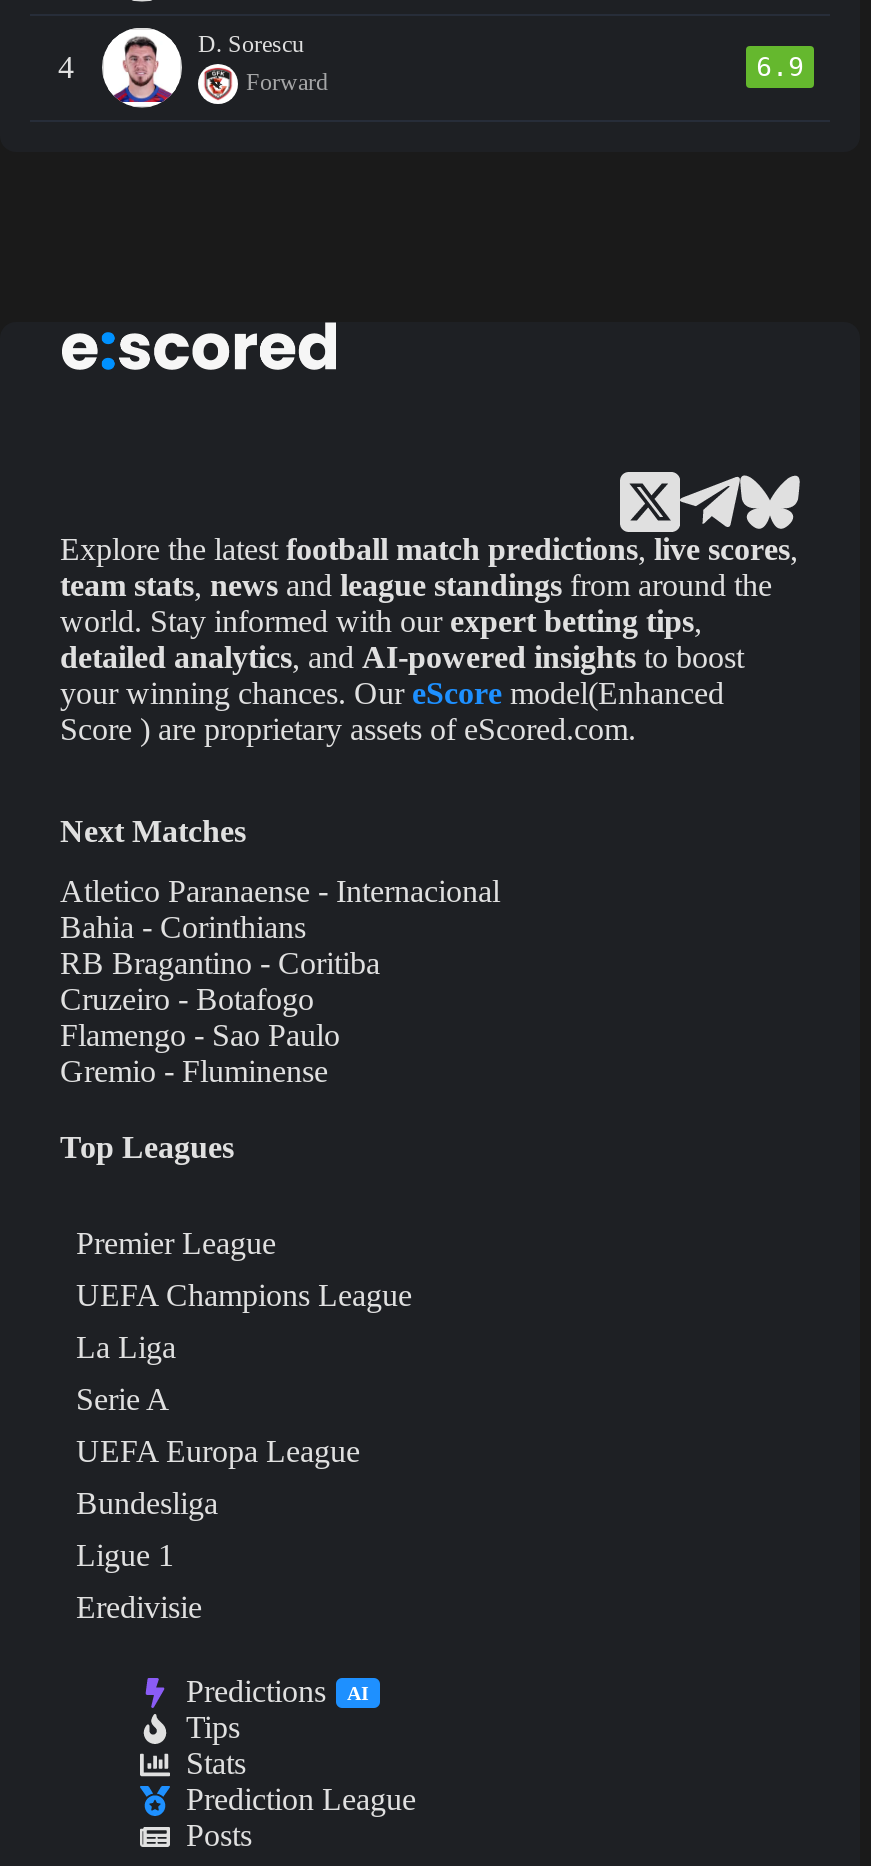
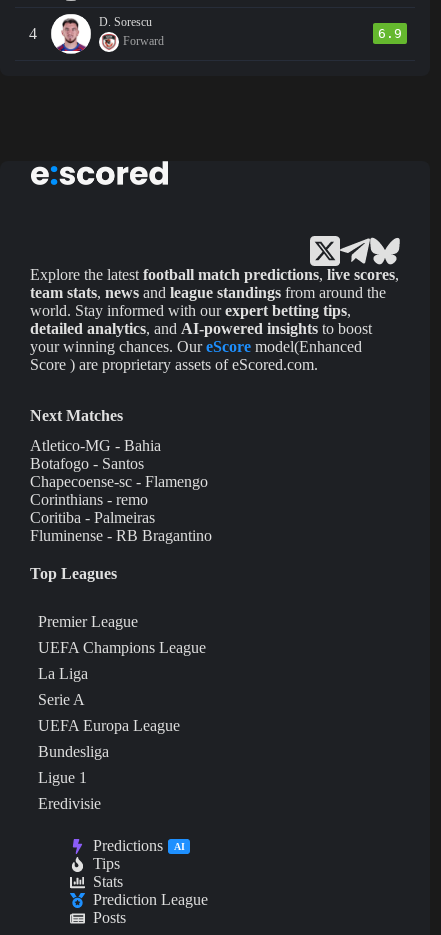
- Atletico Paranaense - Internacional
- Bahia - Corinthians
- RB Bragantino - Coritiba
- Cruzeiro - Botafogo
- Flamengo - Sao Paulo
- Gremio - Fluminense
+ Atletico-MG - Bahia
+ Botafogo - Santos
+ Chapecoense-sc - Flamengo
+ Corinthians - remo
+ Coritiba - Palmeiras
+ Fluminense - RB Bragantino
